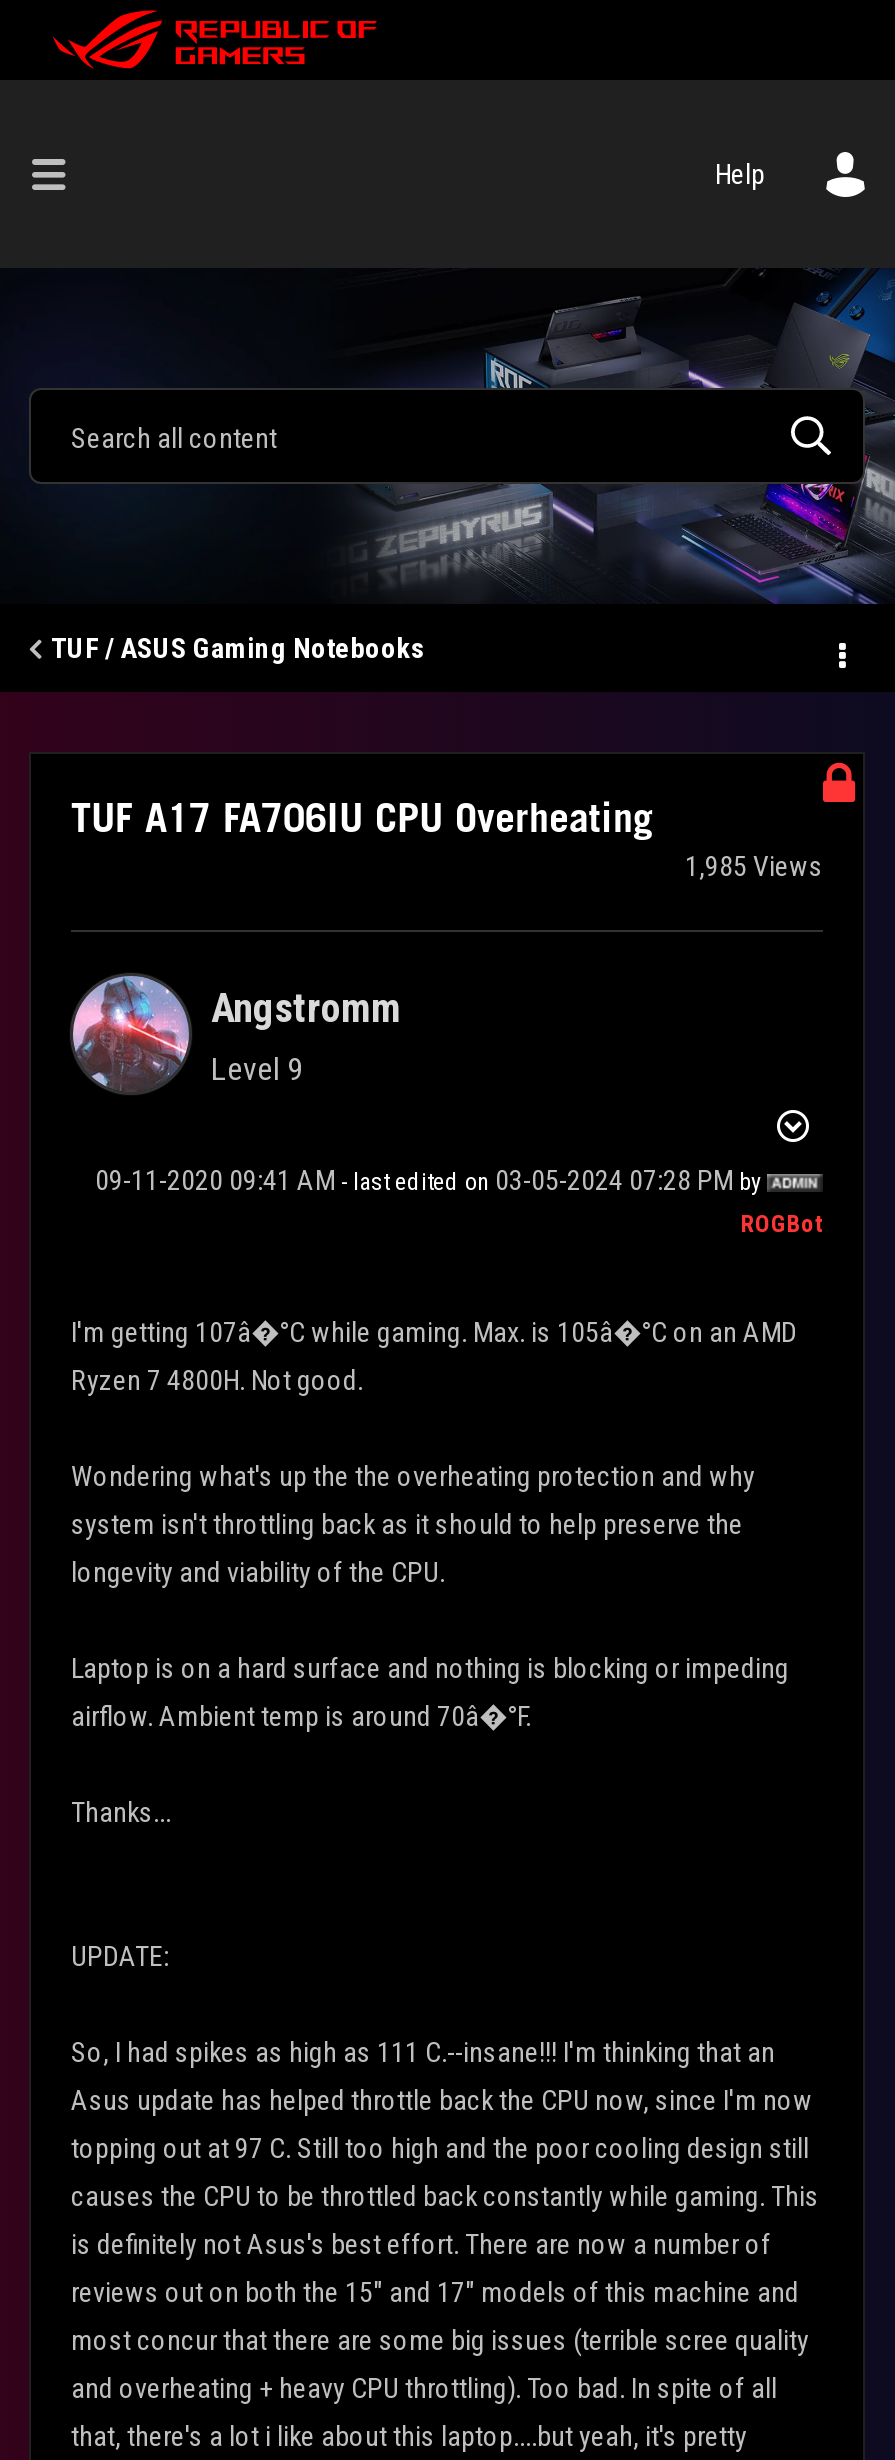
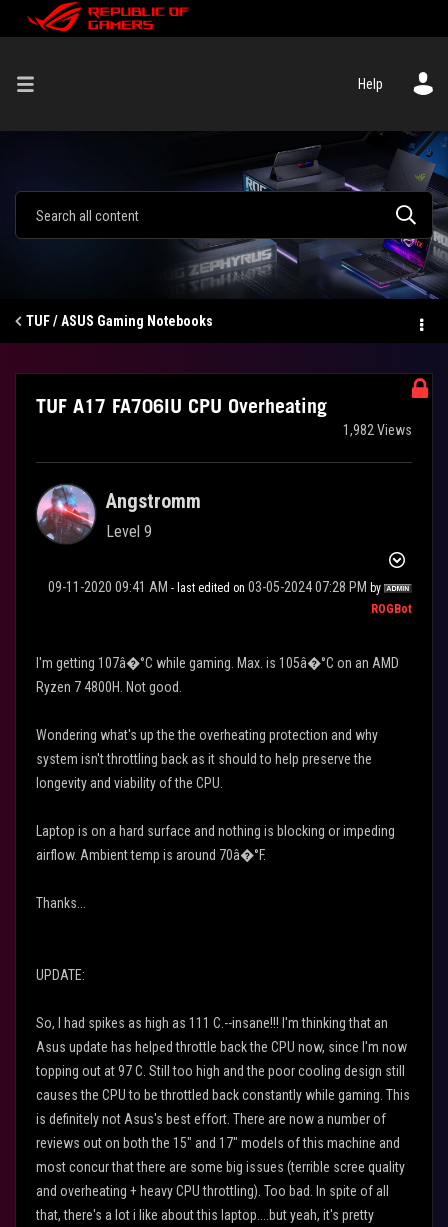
- 1,985 Views
+ 1,982 Views
